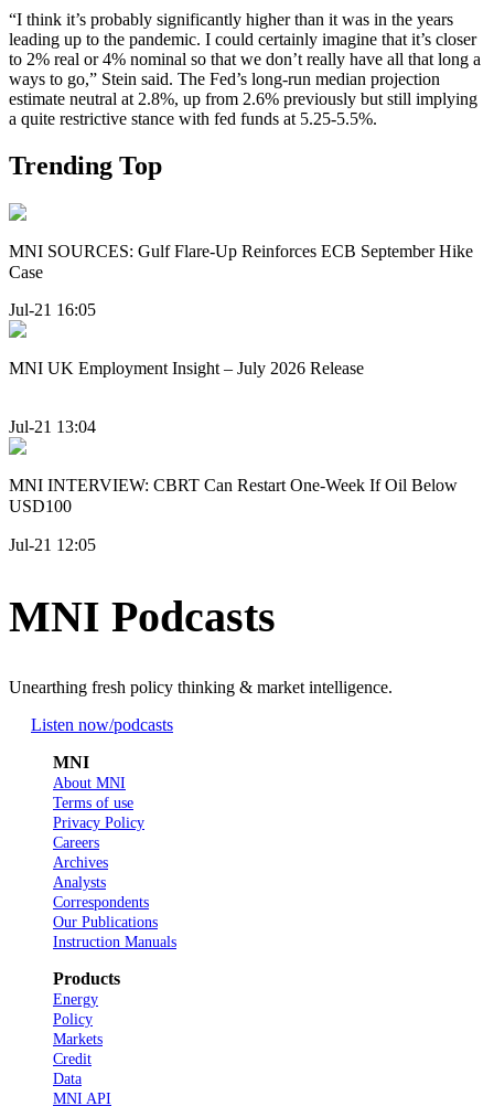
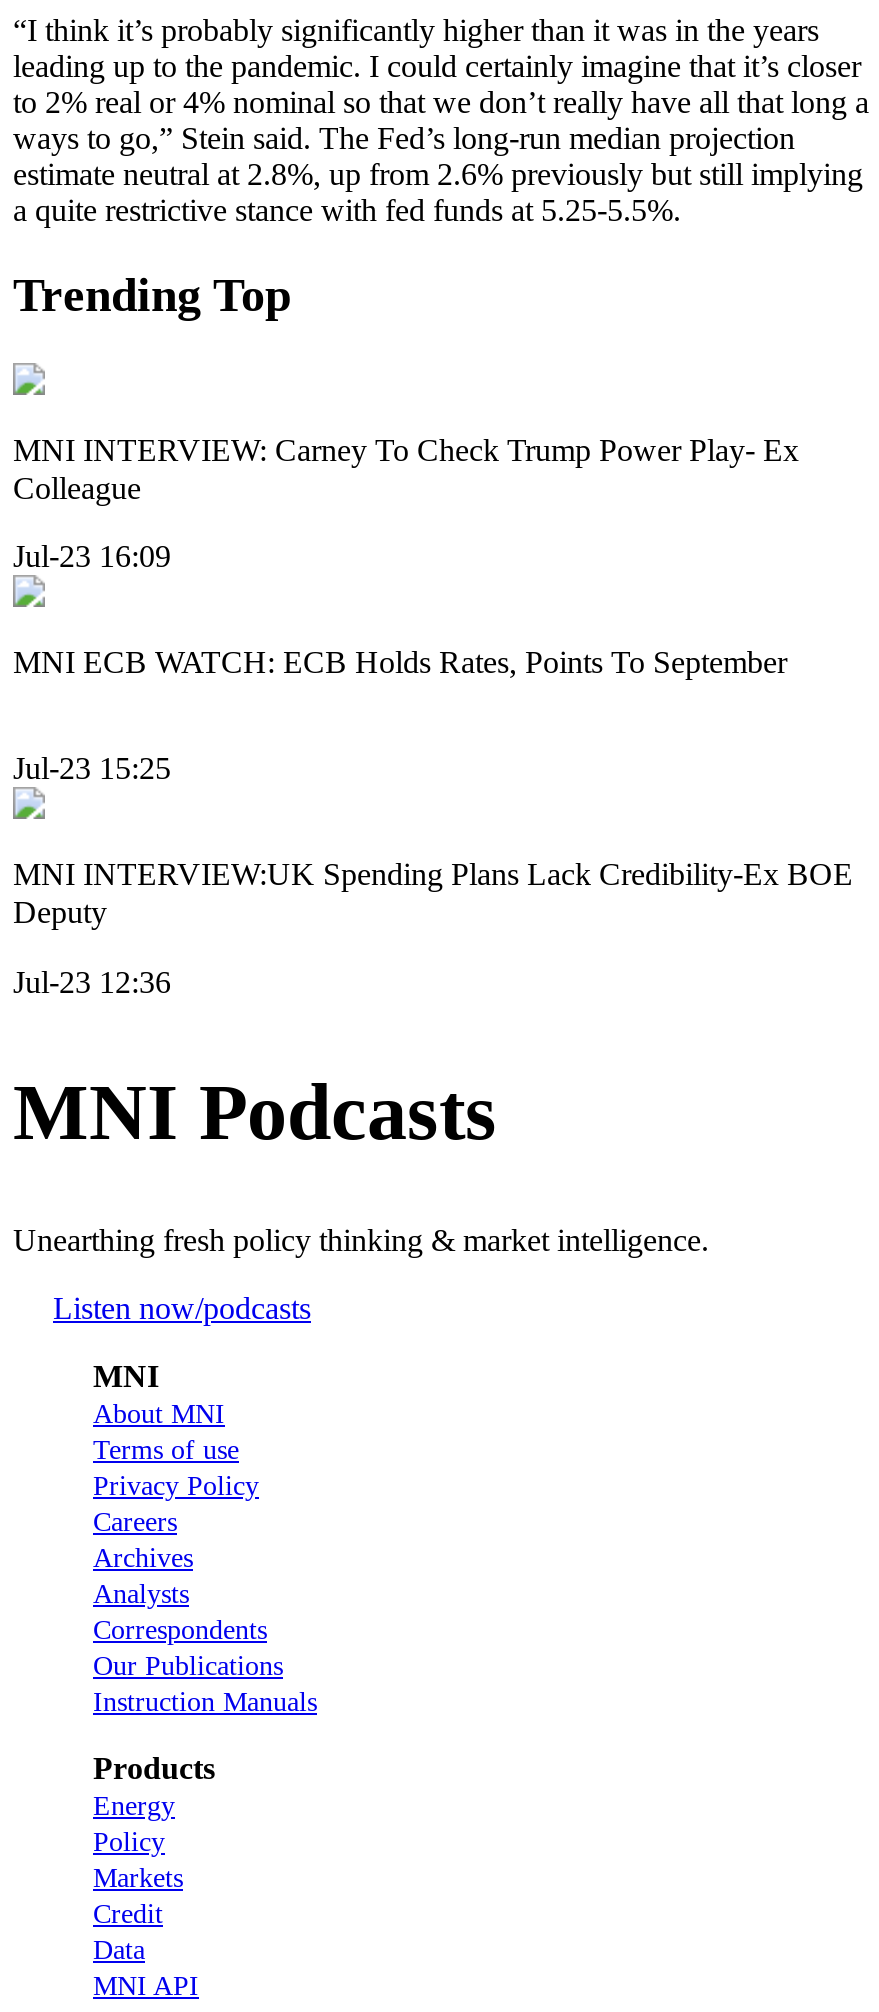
- MNI SOURCES: Gulf Flare-Up Reinforces ECB September Hike
- Case
+ MNI INTERVIEW: Carney To Check Trump Power Play- Ex
+ Colleague

- Jul-21 16:05
+ Jul-23 16:09

- MNI UK Employment Insight – July 2026 Release
+ MNI ECB WATCH: ECB Holds Rates, Points To September

- Jul-21 13:04
+ Jul-23 15:25

- MNI INTERVIEW: CBRT Can Restart One-Week If Oil Below
- USD100
+ MNI INTERVIEW:UK Spending Plans Lack Credibility-Ex BOE
+ Deputy

- Jul-21 12:05
+ Jul-23 12:36
